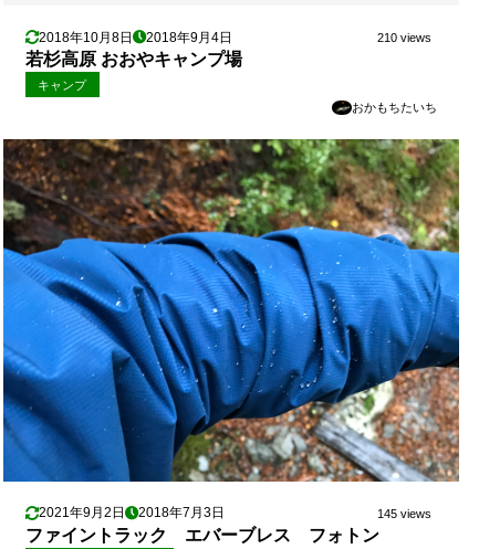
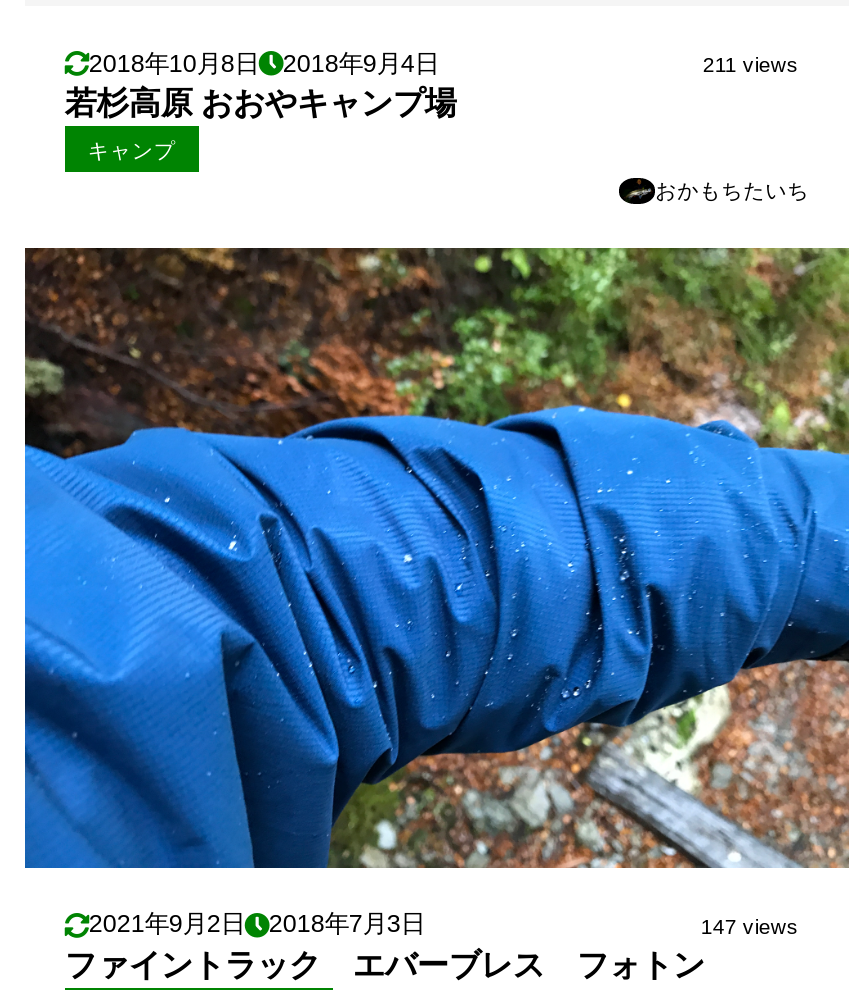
- 210 views
+ 211 views

- 145 views
+ 147 views
